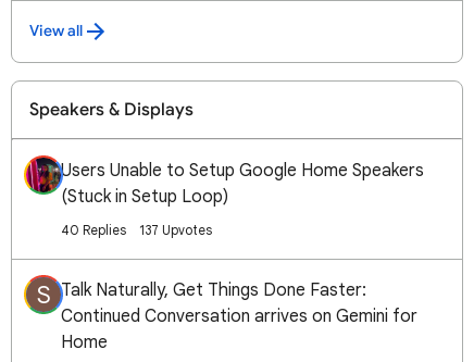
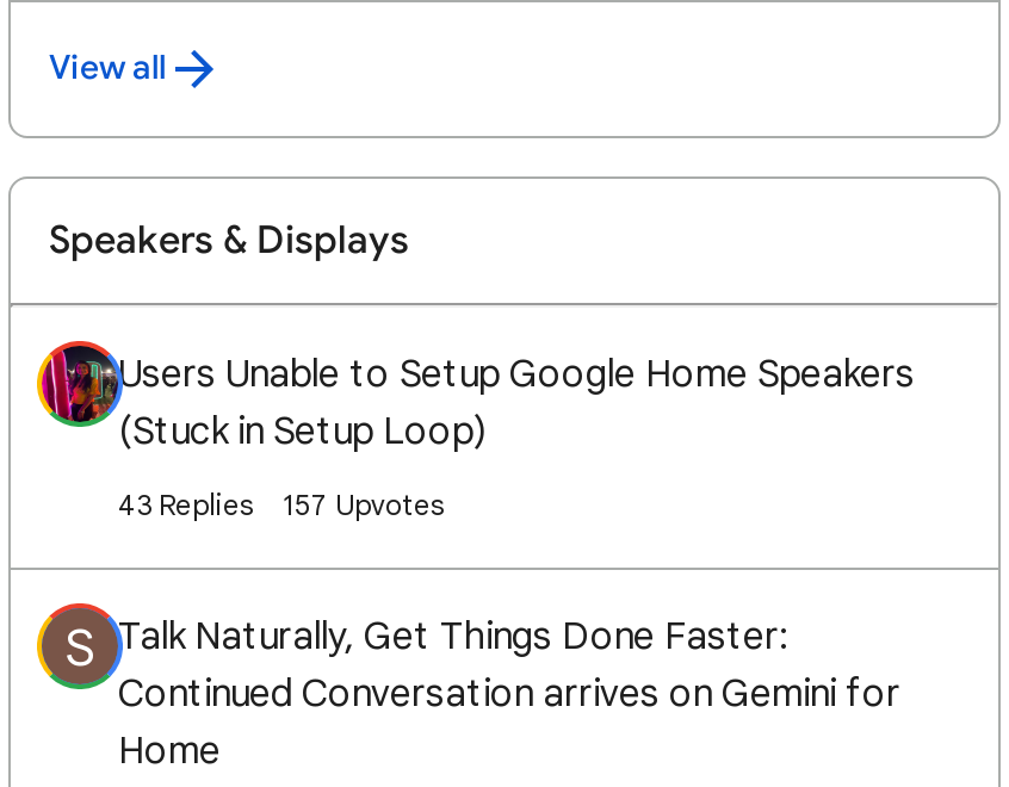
- 40 Replies
+ 43 Replies

- 137 Upvotes
+ 157 Upvotes
